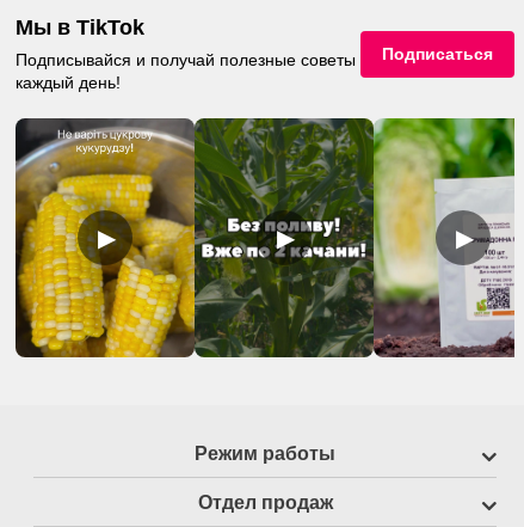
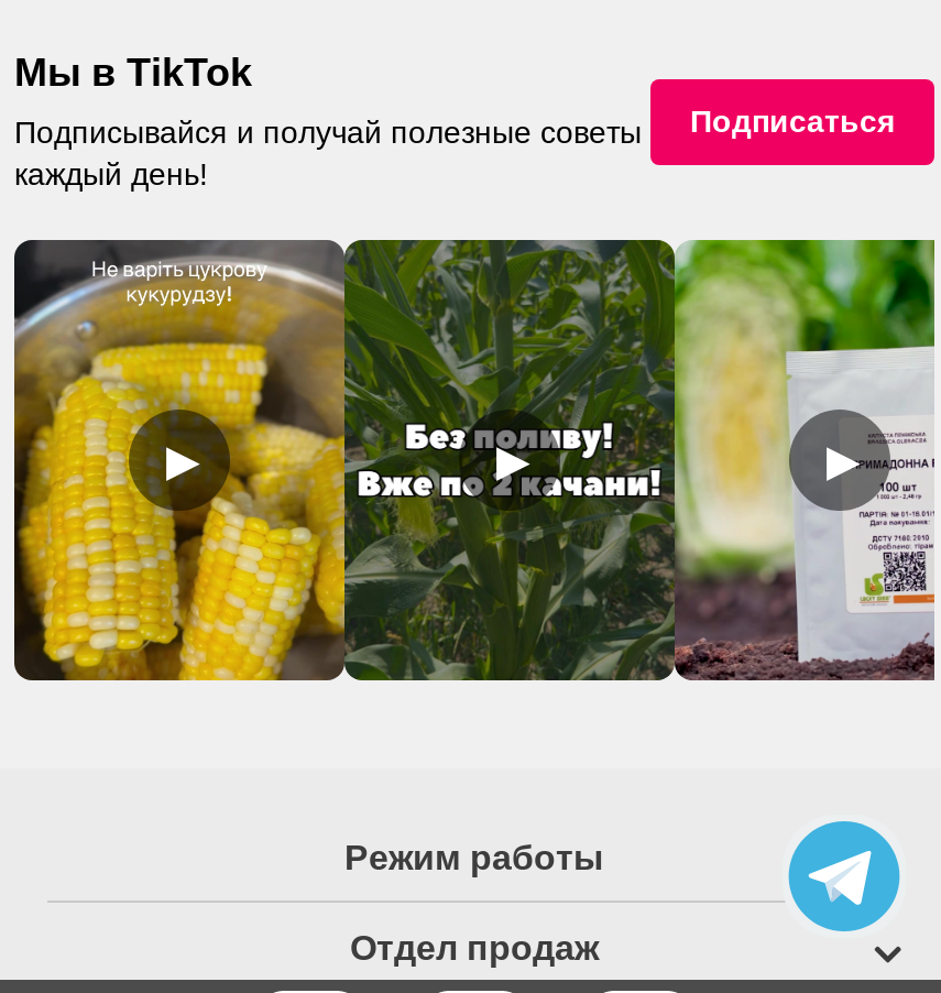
+ [image]
